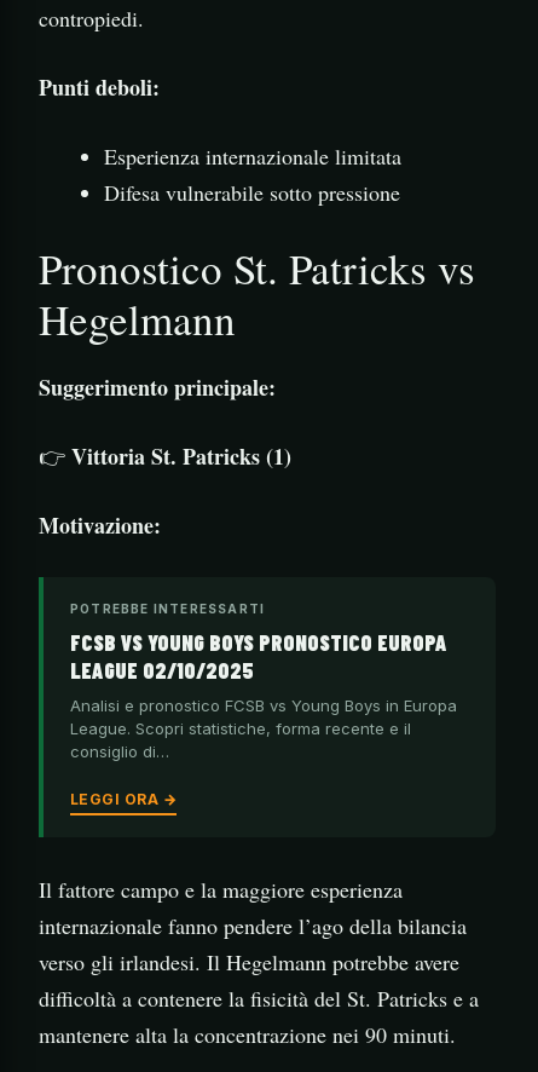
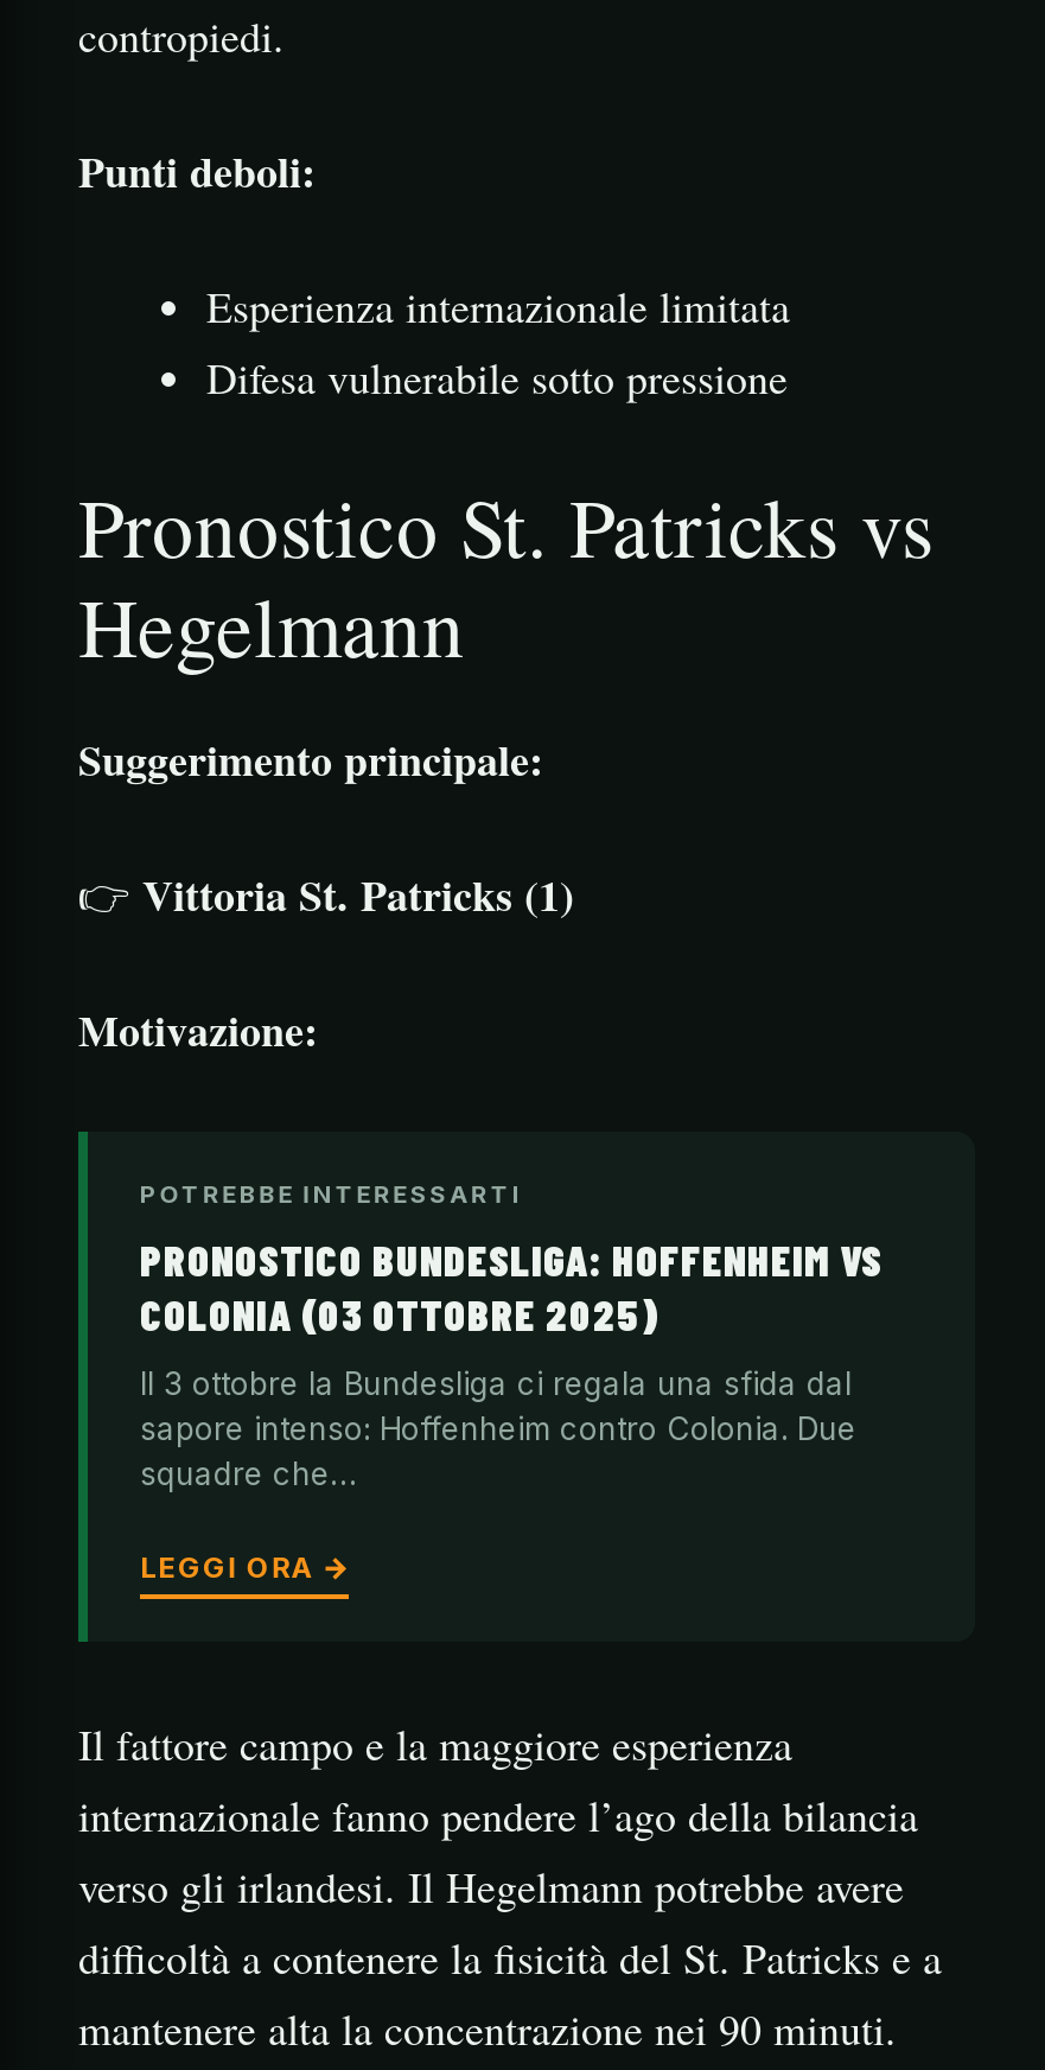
- FCSB VS YOUNG BOYS PRONOSTICO EUROPA
- LEAGUE 02/10/2025
+ PRONOSTICO BUNDESLIGA: HOFFENHEIM VS
+ COLONIA (03 OTTOBRE 2025)

- Analisi e pronostico FCSB vs Young Boys in Europa
- League. Scopri statistiche, forma recente e il
- consiglio di…
+ Il 3 ottobre la Bundesliga ci regala una sfida dal
+ sapore intenso: Hoffenheim contro Colonia. Due
+ squadre che…
